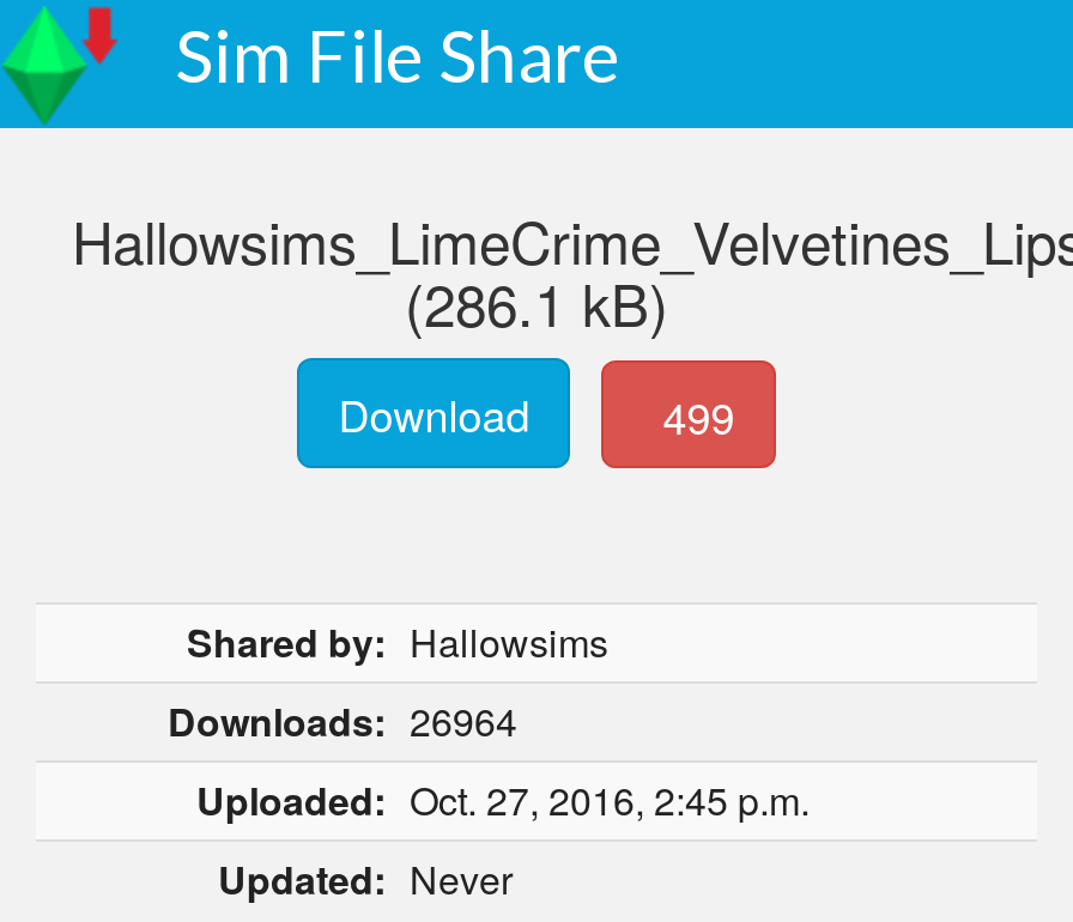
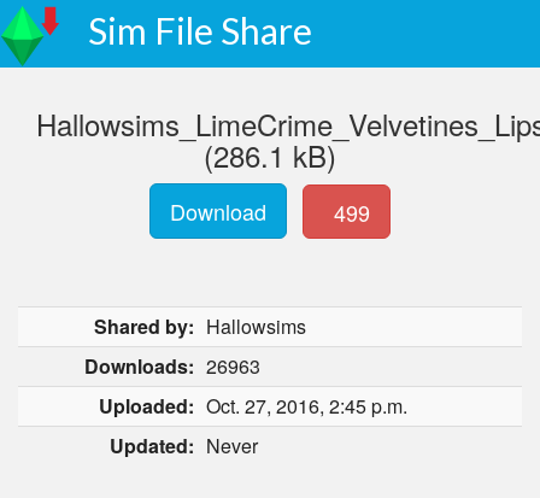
- Downloads: 26964
+ Downloads: 26963
